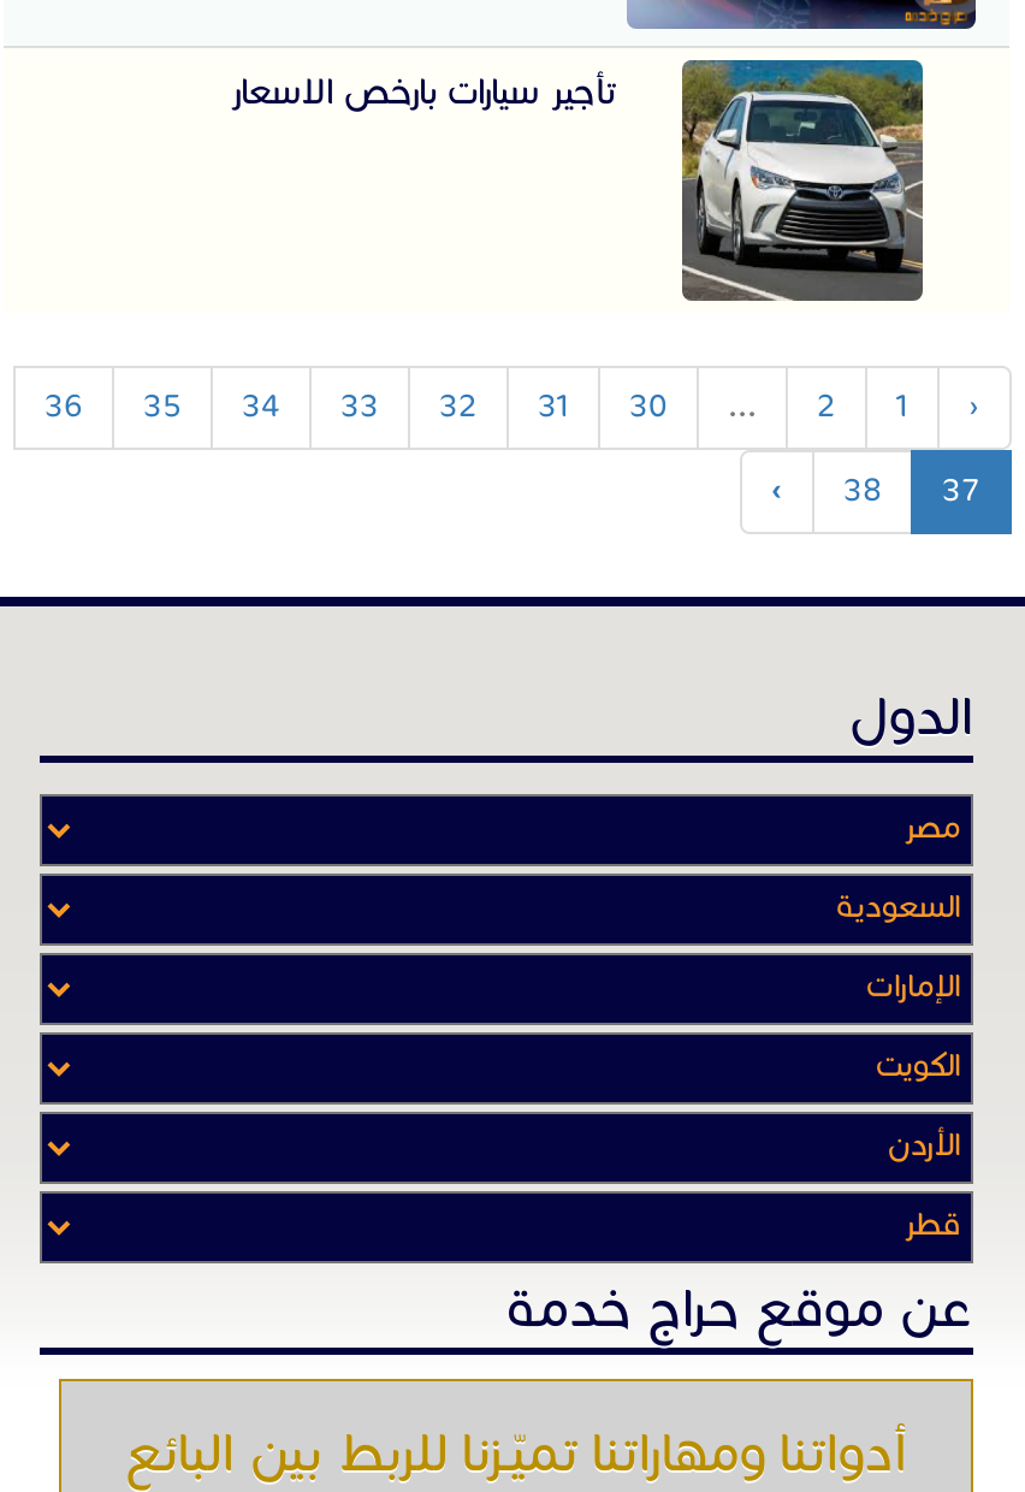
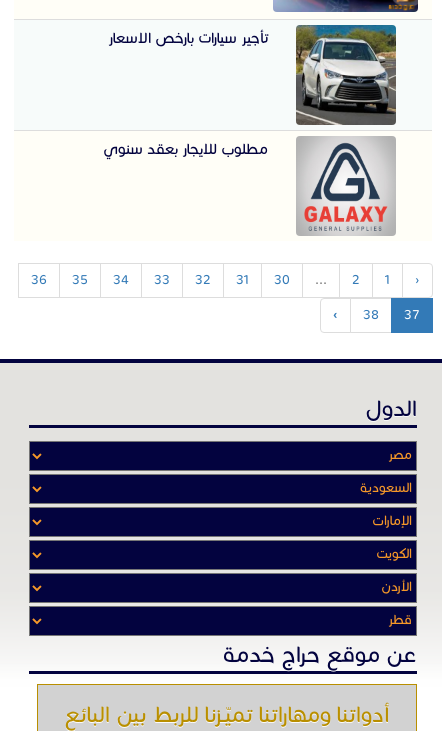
+ [image]
+ مطلوب للايجار بعقد سنوي
